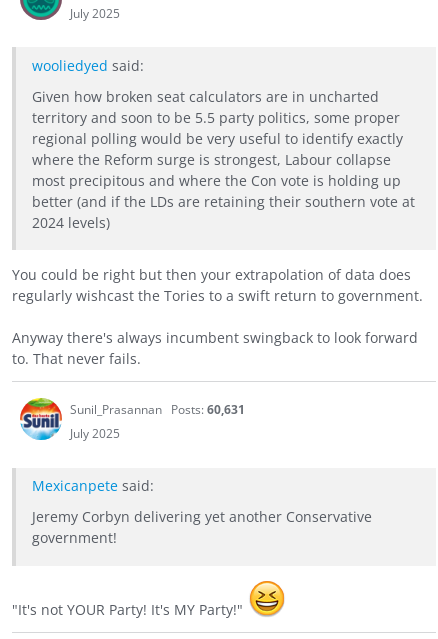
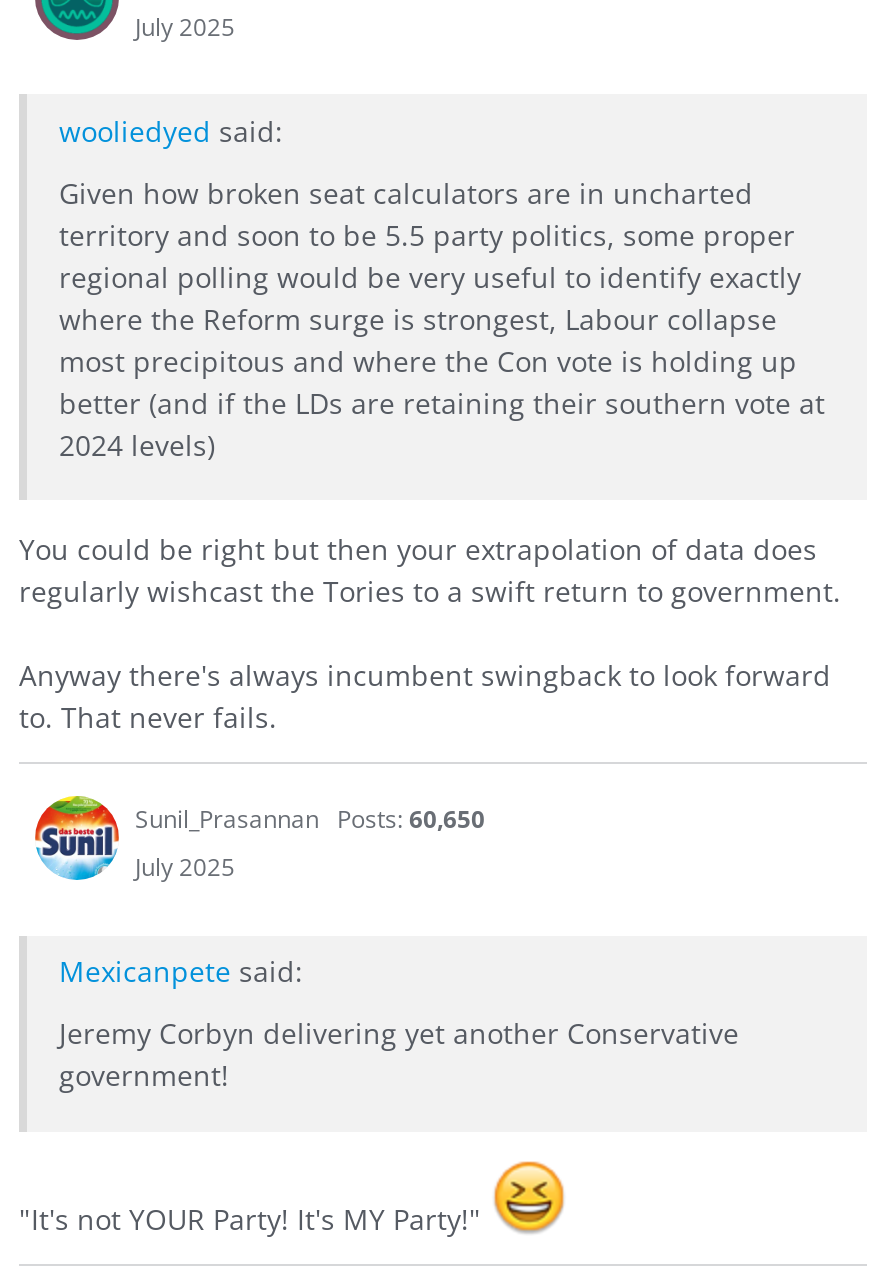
- Sunil_Prasannan Posts: 60,631
+ Sunil_Prasannan Posts: 60,650
